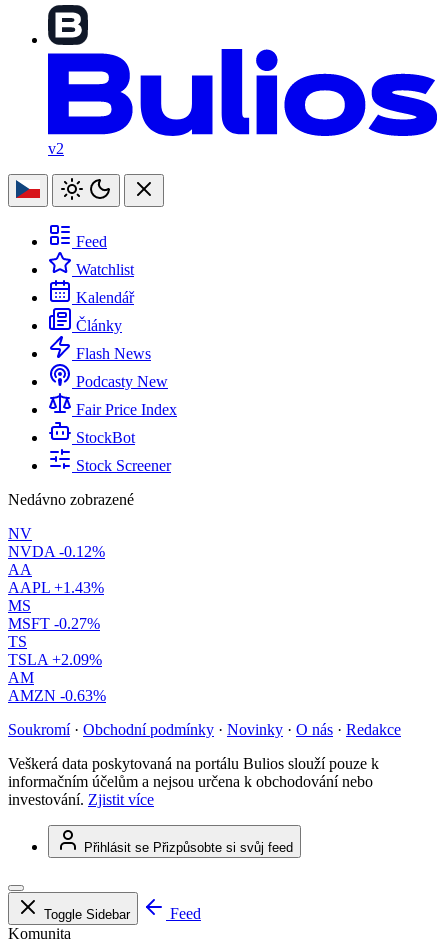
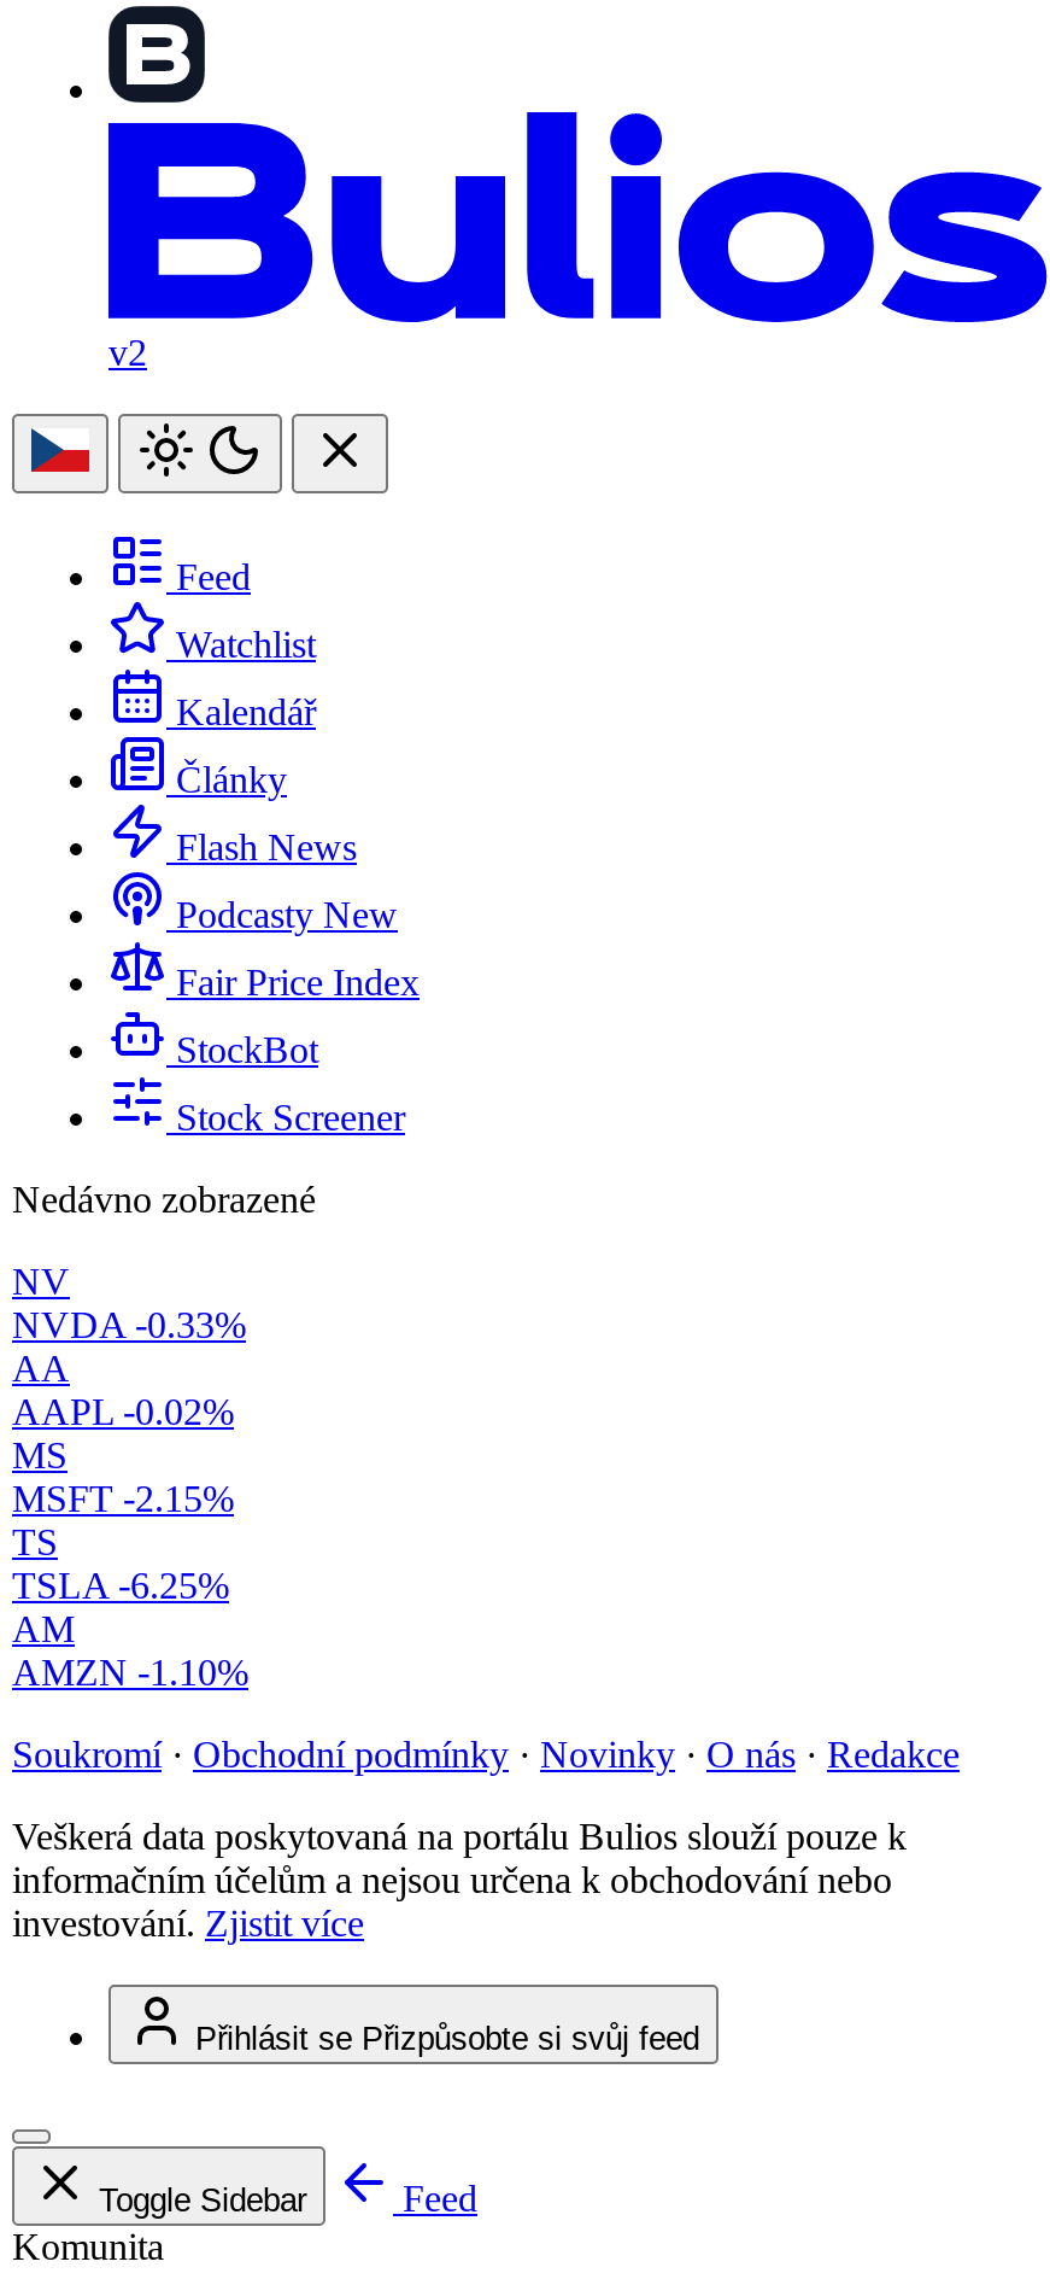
- NVDA -0.12%
+ NVDA -0.33%

- AAPL +1.43%
+ AAPL -0.02%

- MSFT -0.27%
+ MSFT -2.15%

- TSLA +2.09%
+ TSLA -6.25%

- AMZN -0.63%
+ AMZN -1.10%
